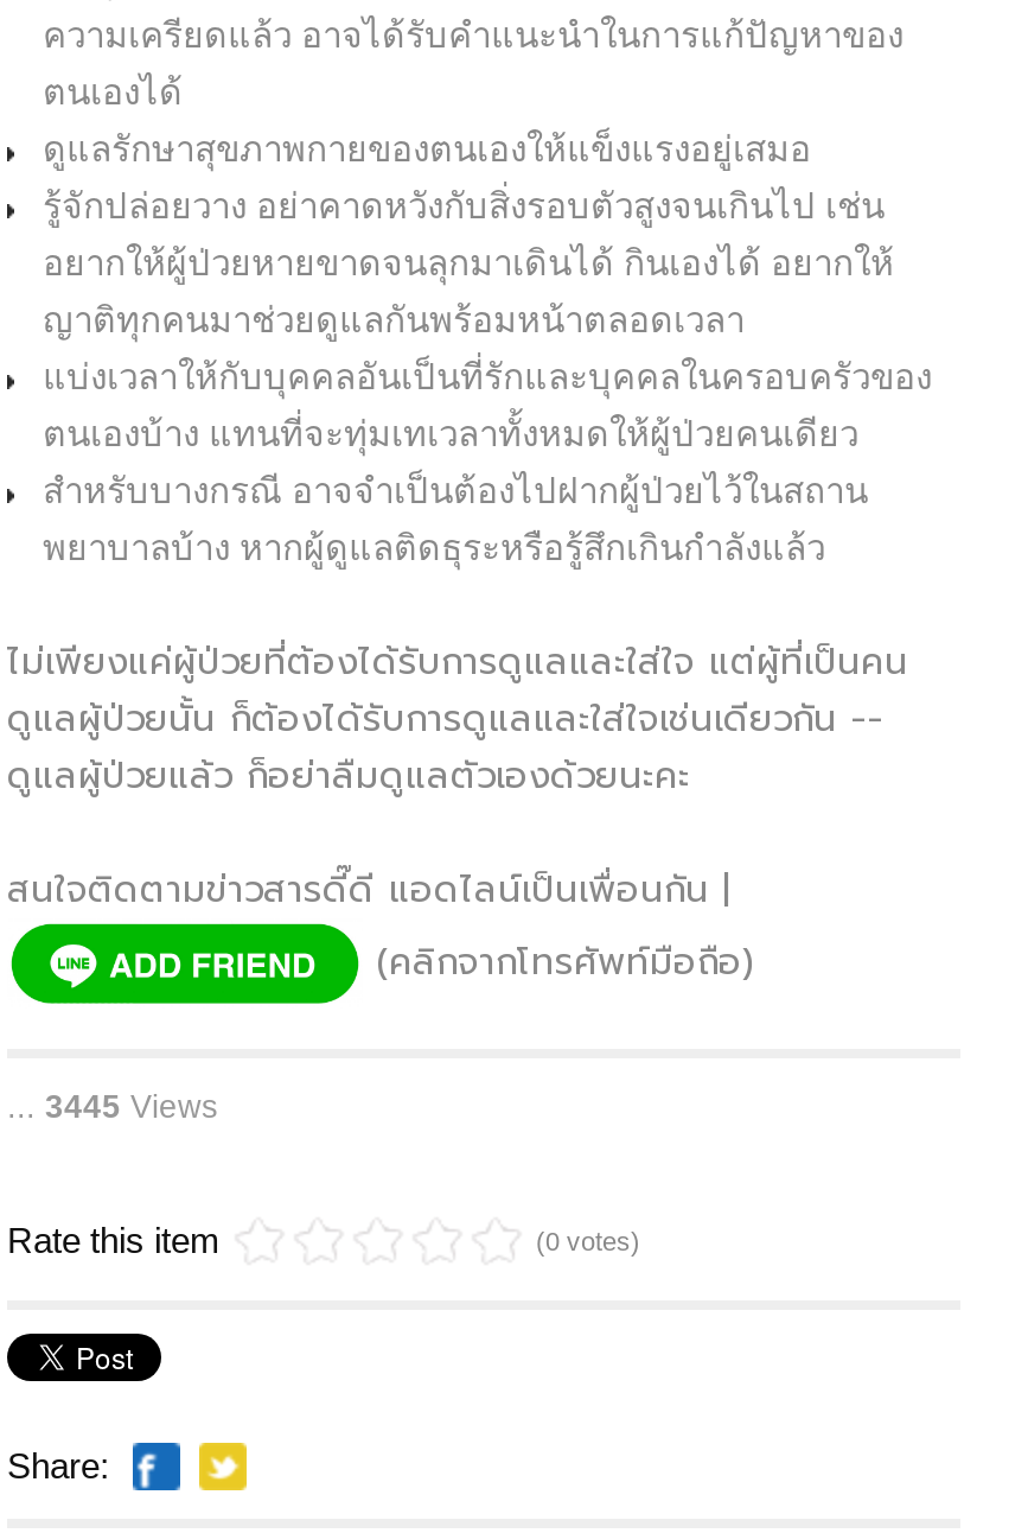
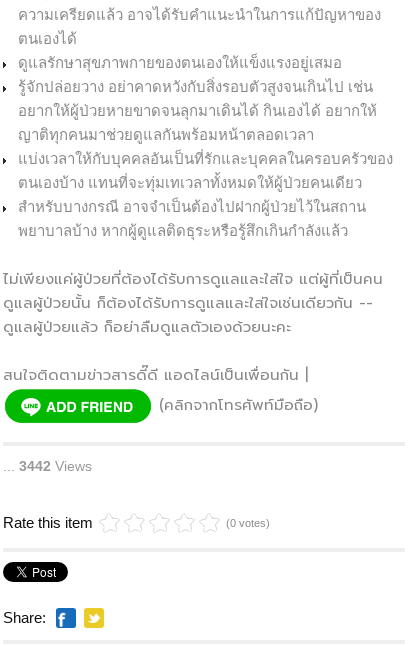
- ... 3445 Views
+ ... 3442 Views
